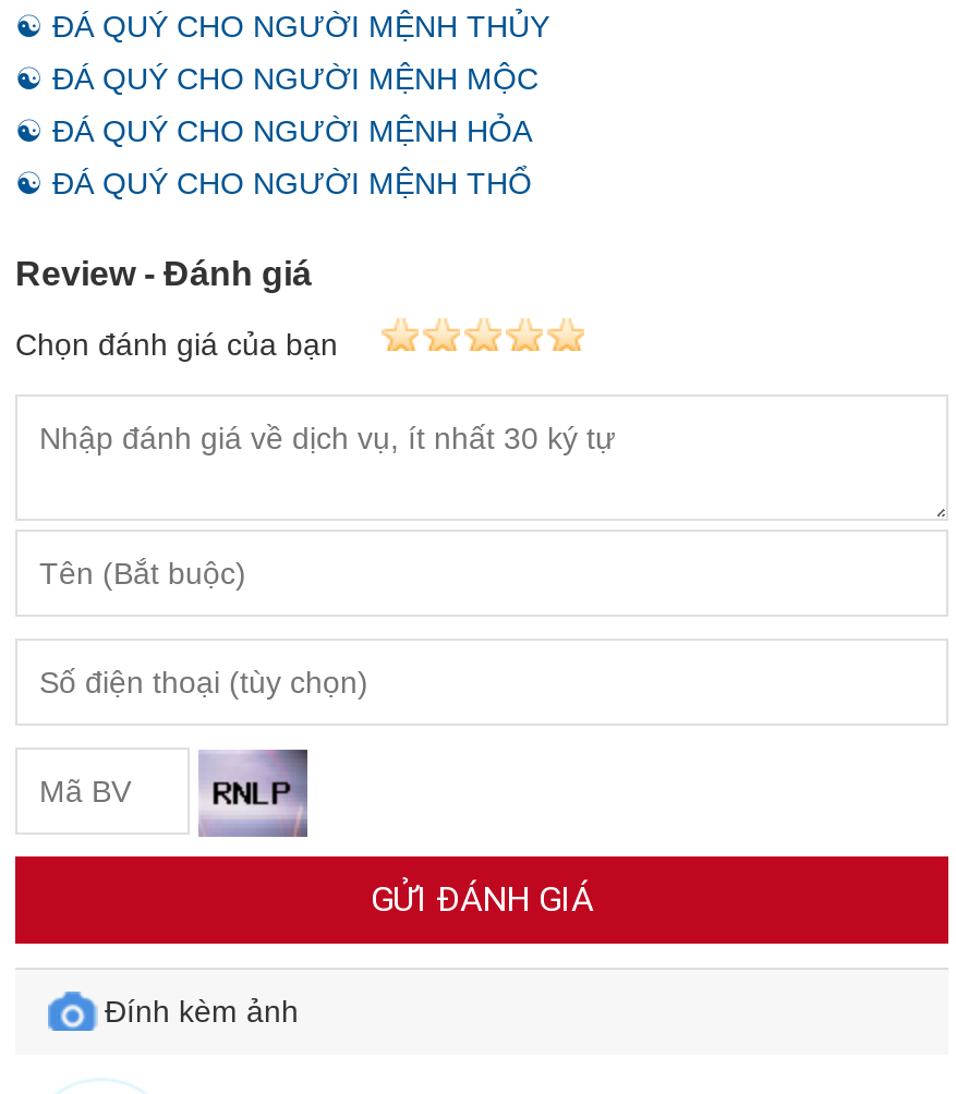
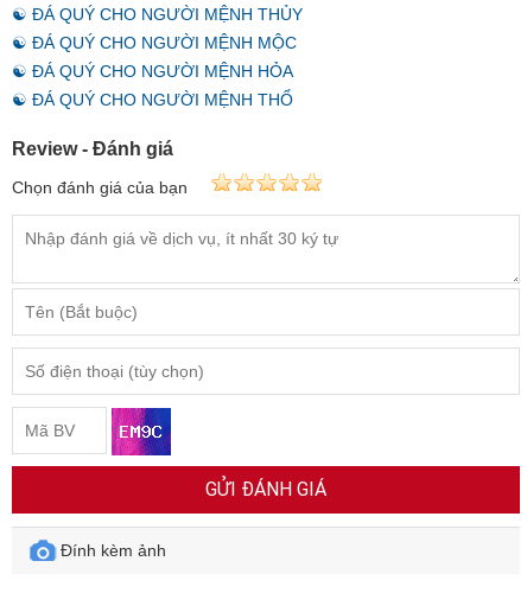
- [image]
+ [image]
